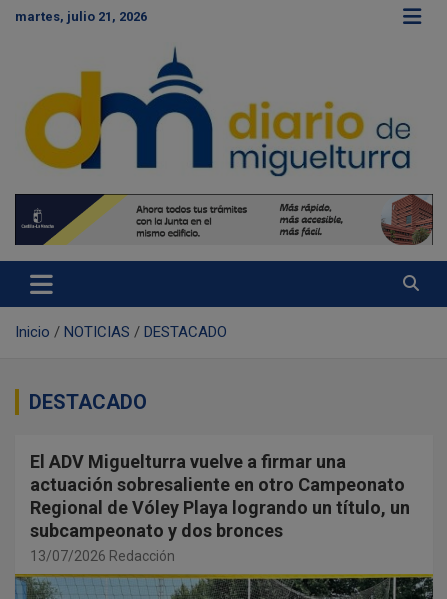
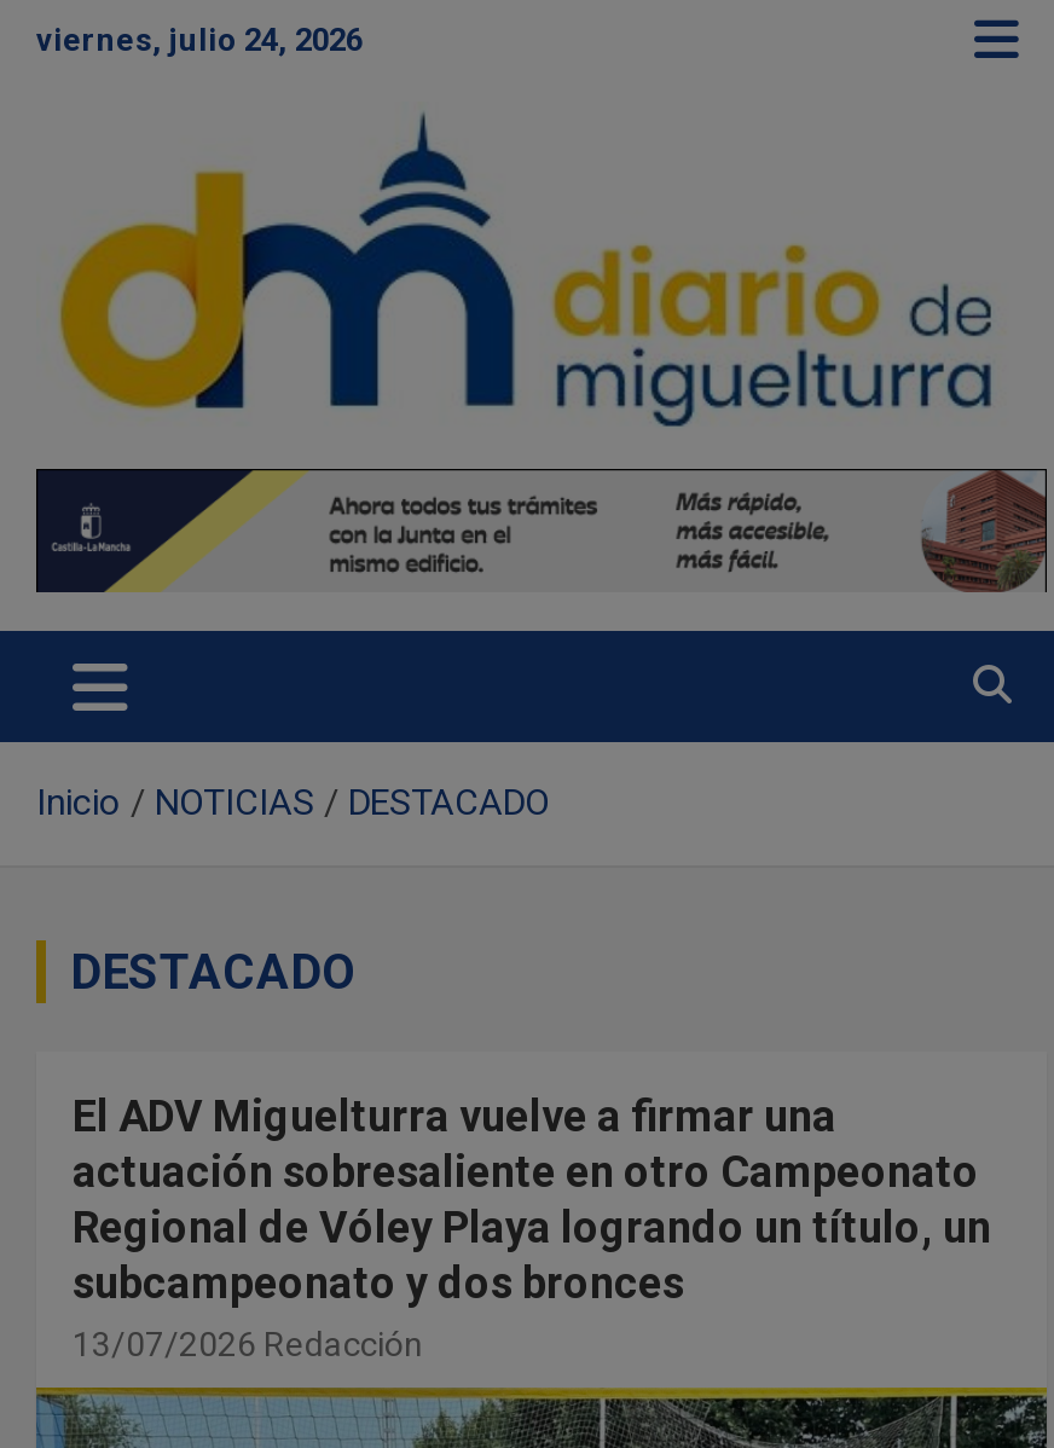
- martes, julio 21, 2026
+ viernes, julio 24, 2026
